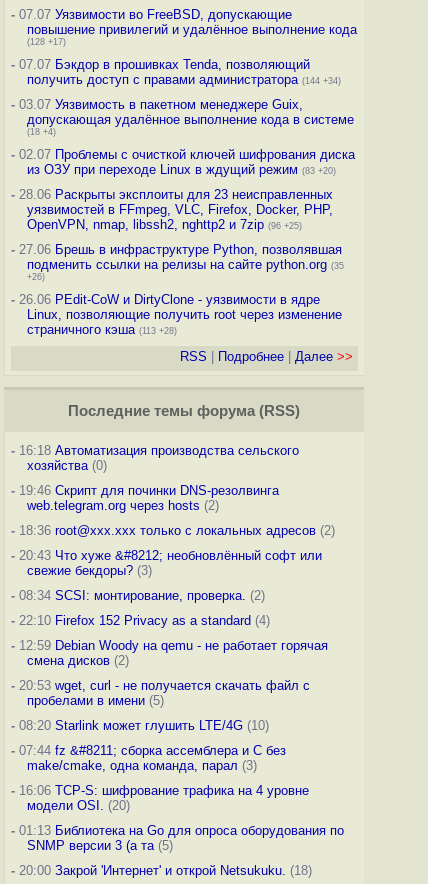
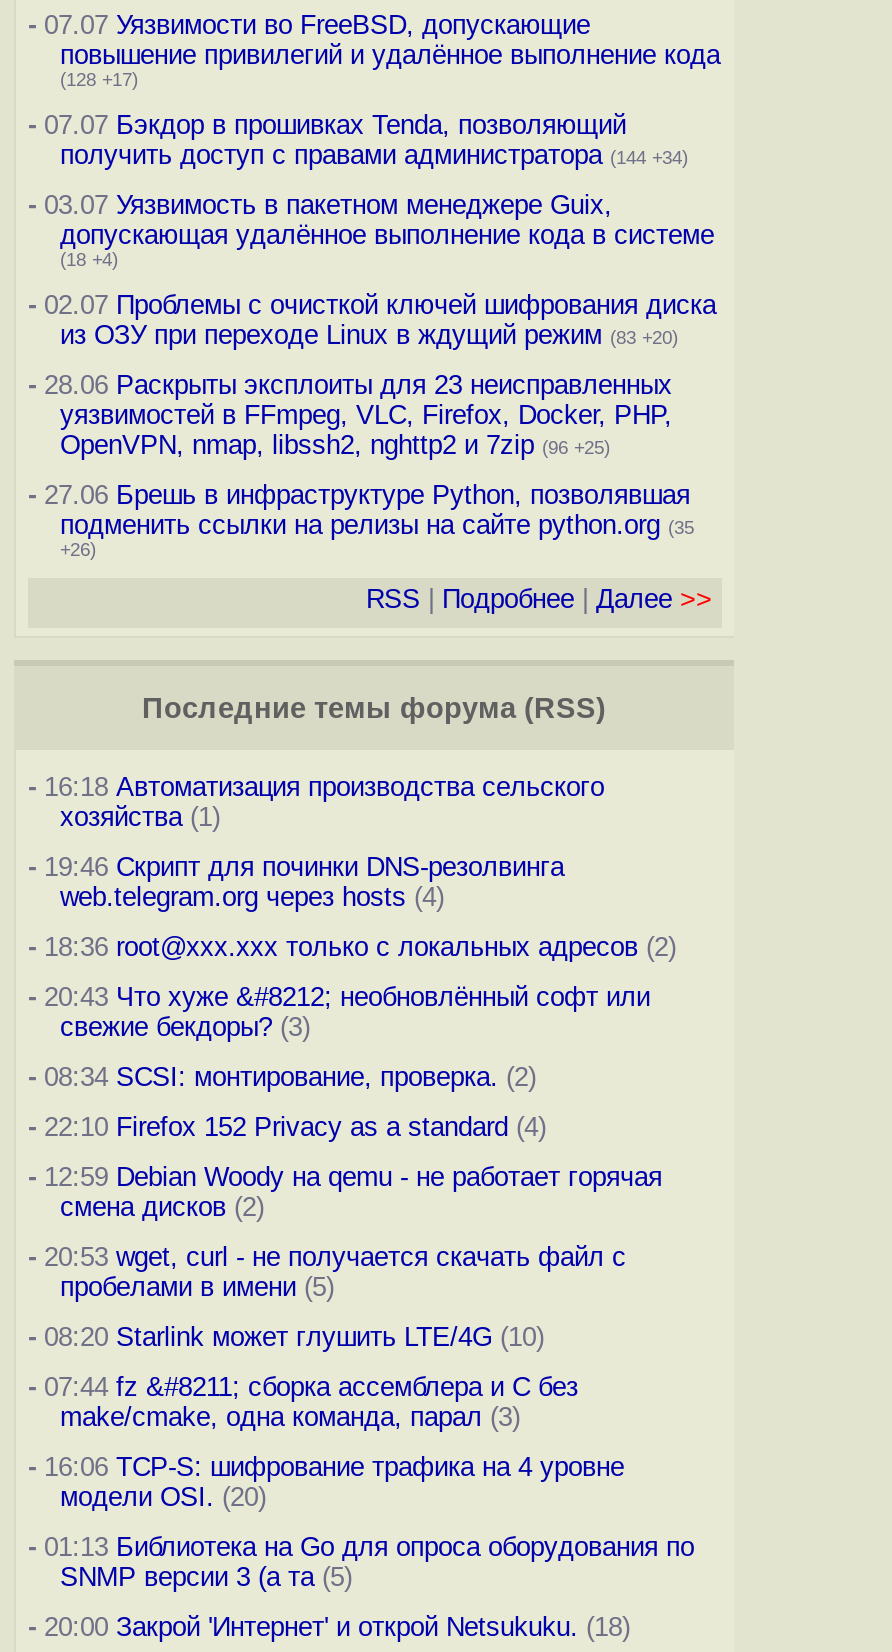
- - 26.06 PEdit-CoW и DirtyClone - уязвимости в ядре
- Linux, позволяющие получить root через изменение
- страничного кэша (113 +28)

- хозяйства (0)
+ хозяйства (1)

- web.telegram.org через hosts (2)
+ web.telegram.org через hosts (4)
